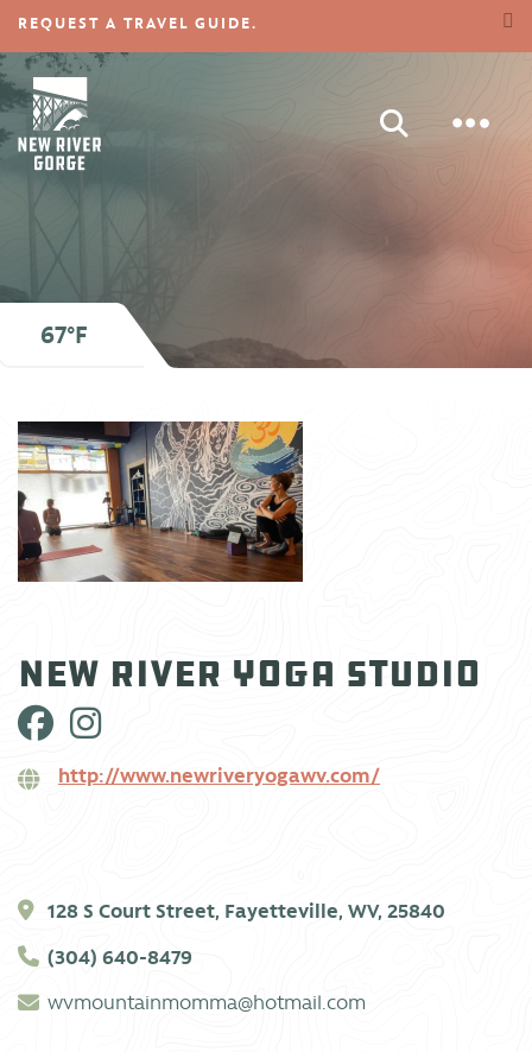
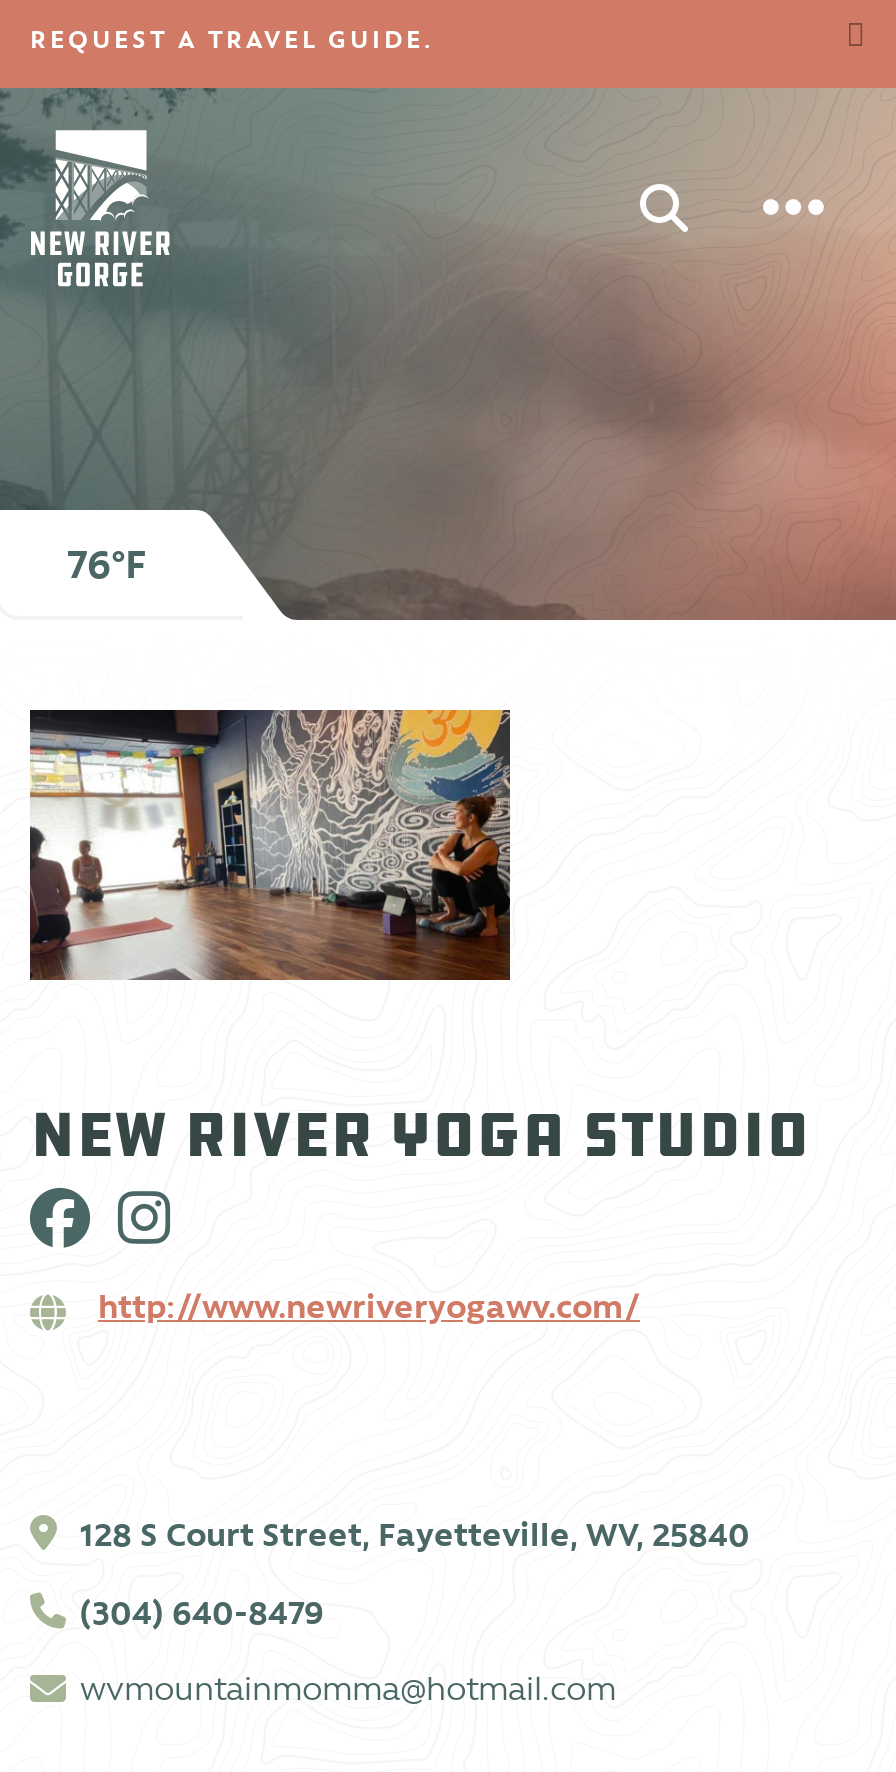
- 67°F
+ 76°F
